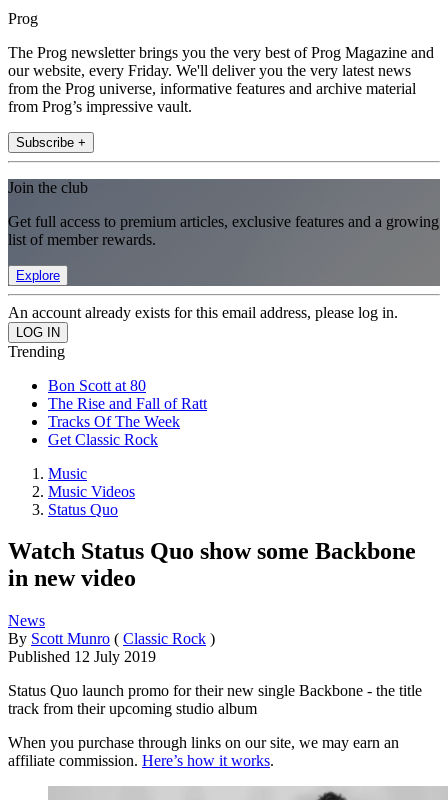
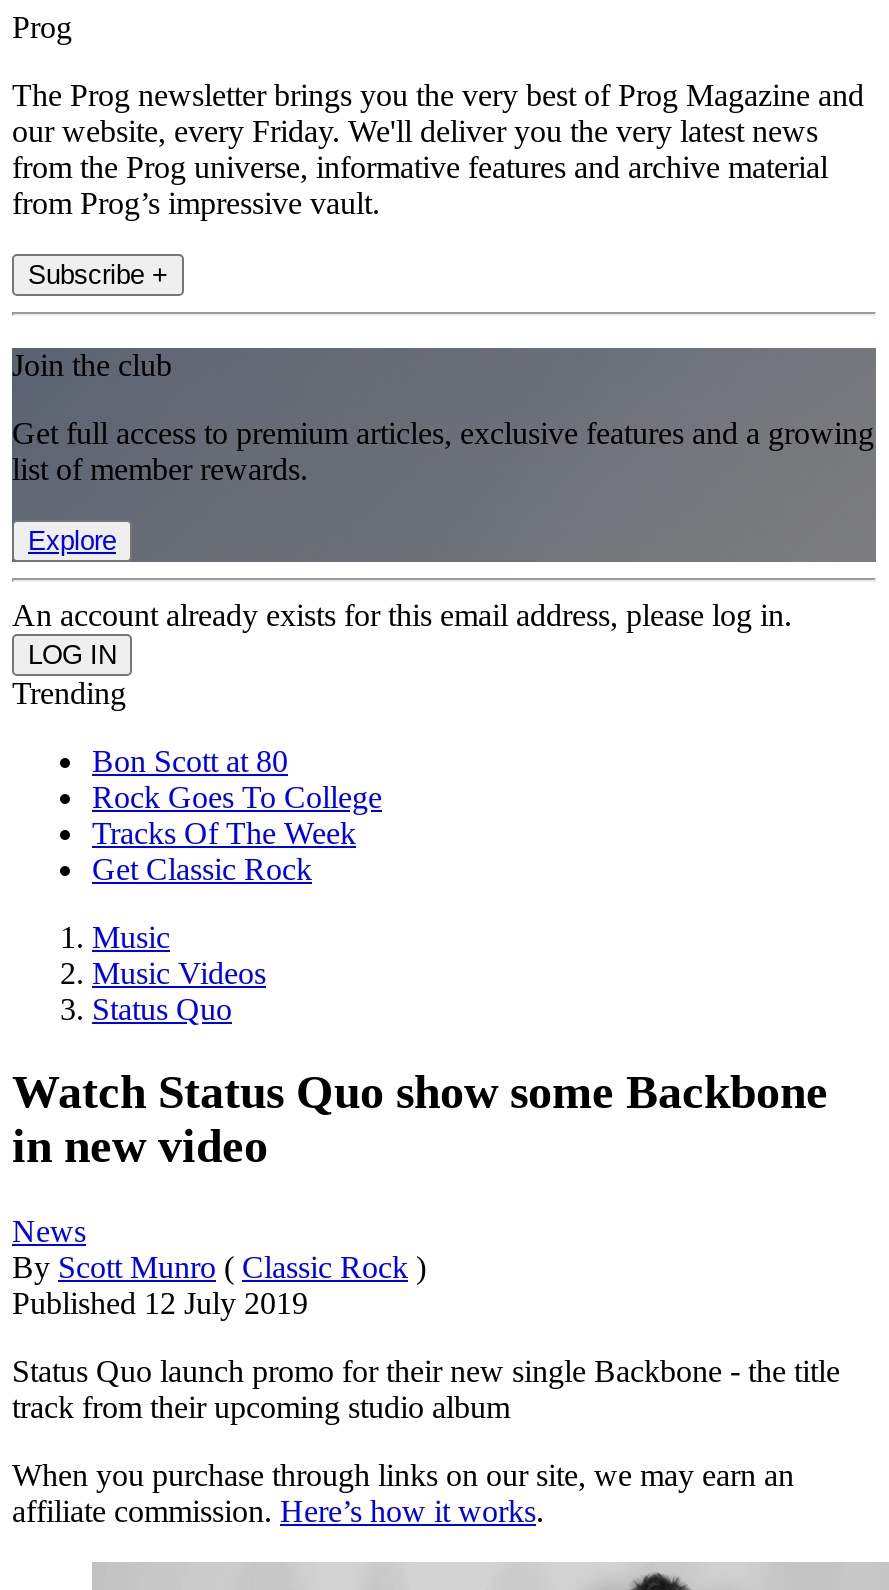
- The Rise and Fall of Ratt
+ Rock Goes To College
